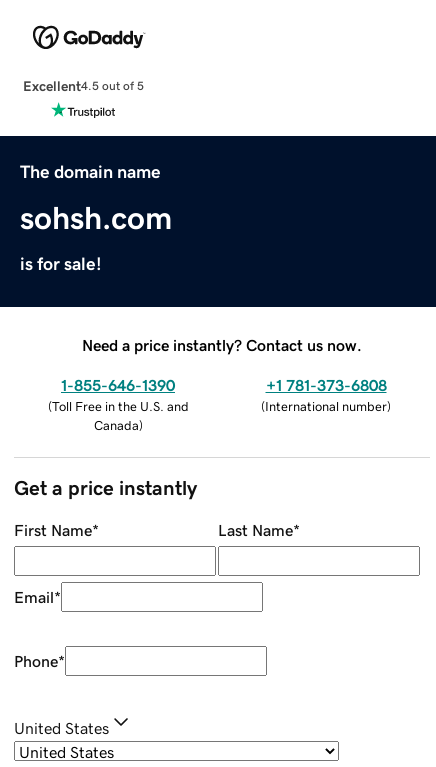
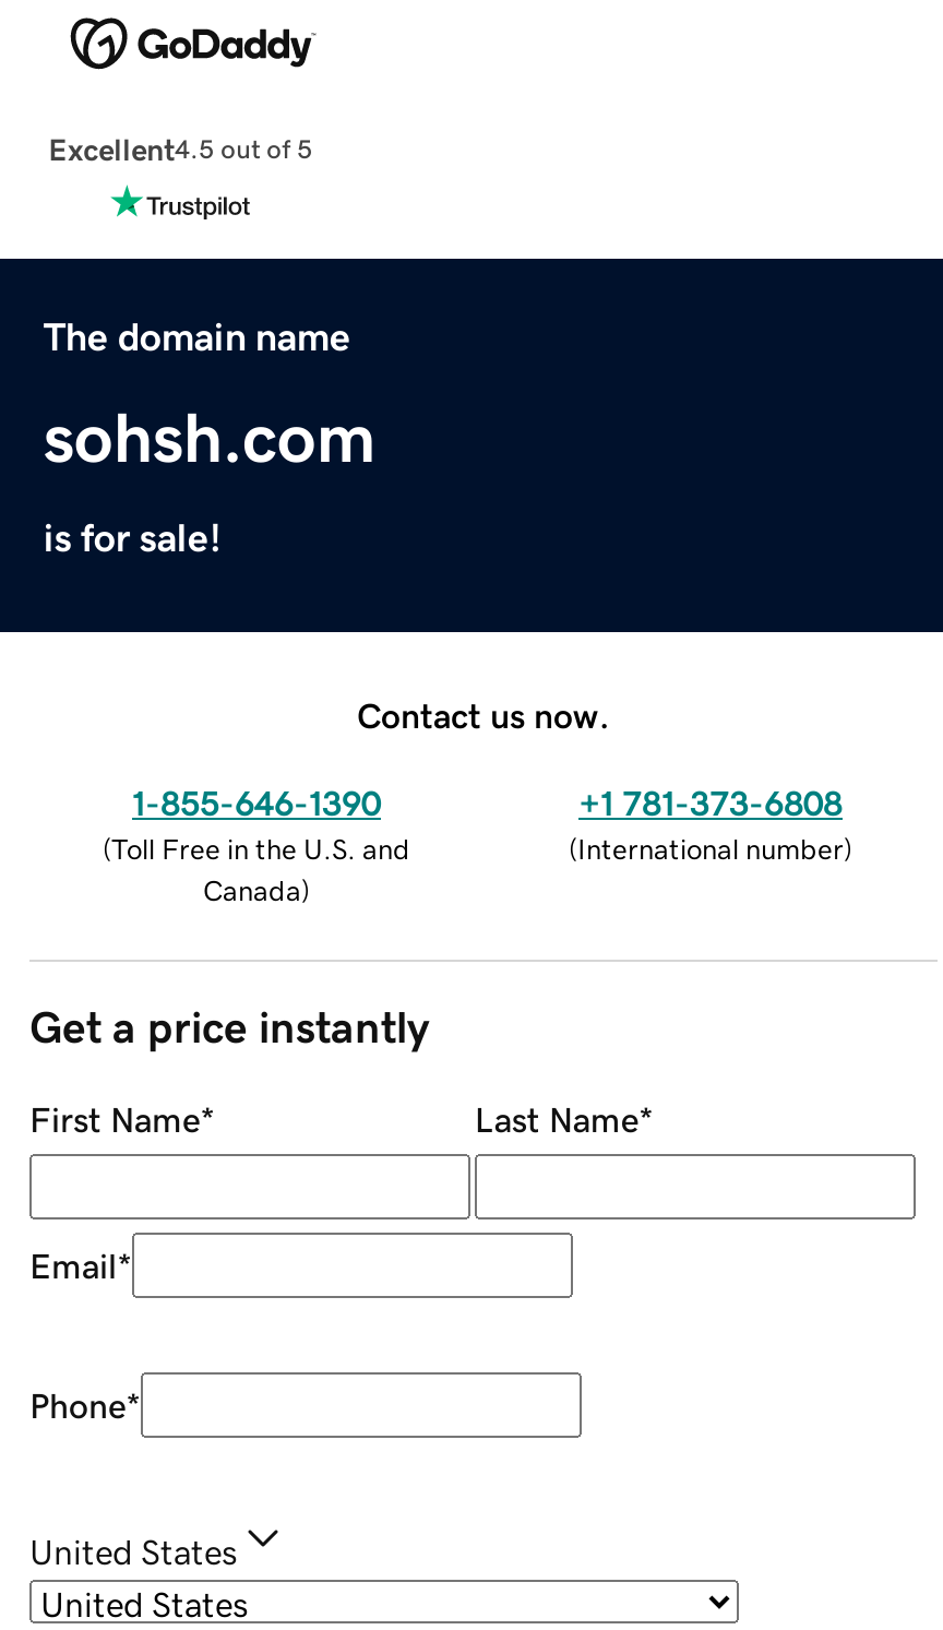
- Need a price instantly? Contact us now.
+ Contact us now.
